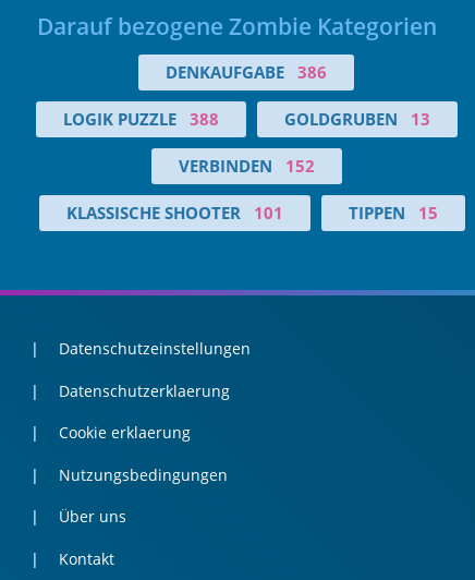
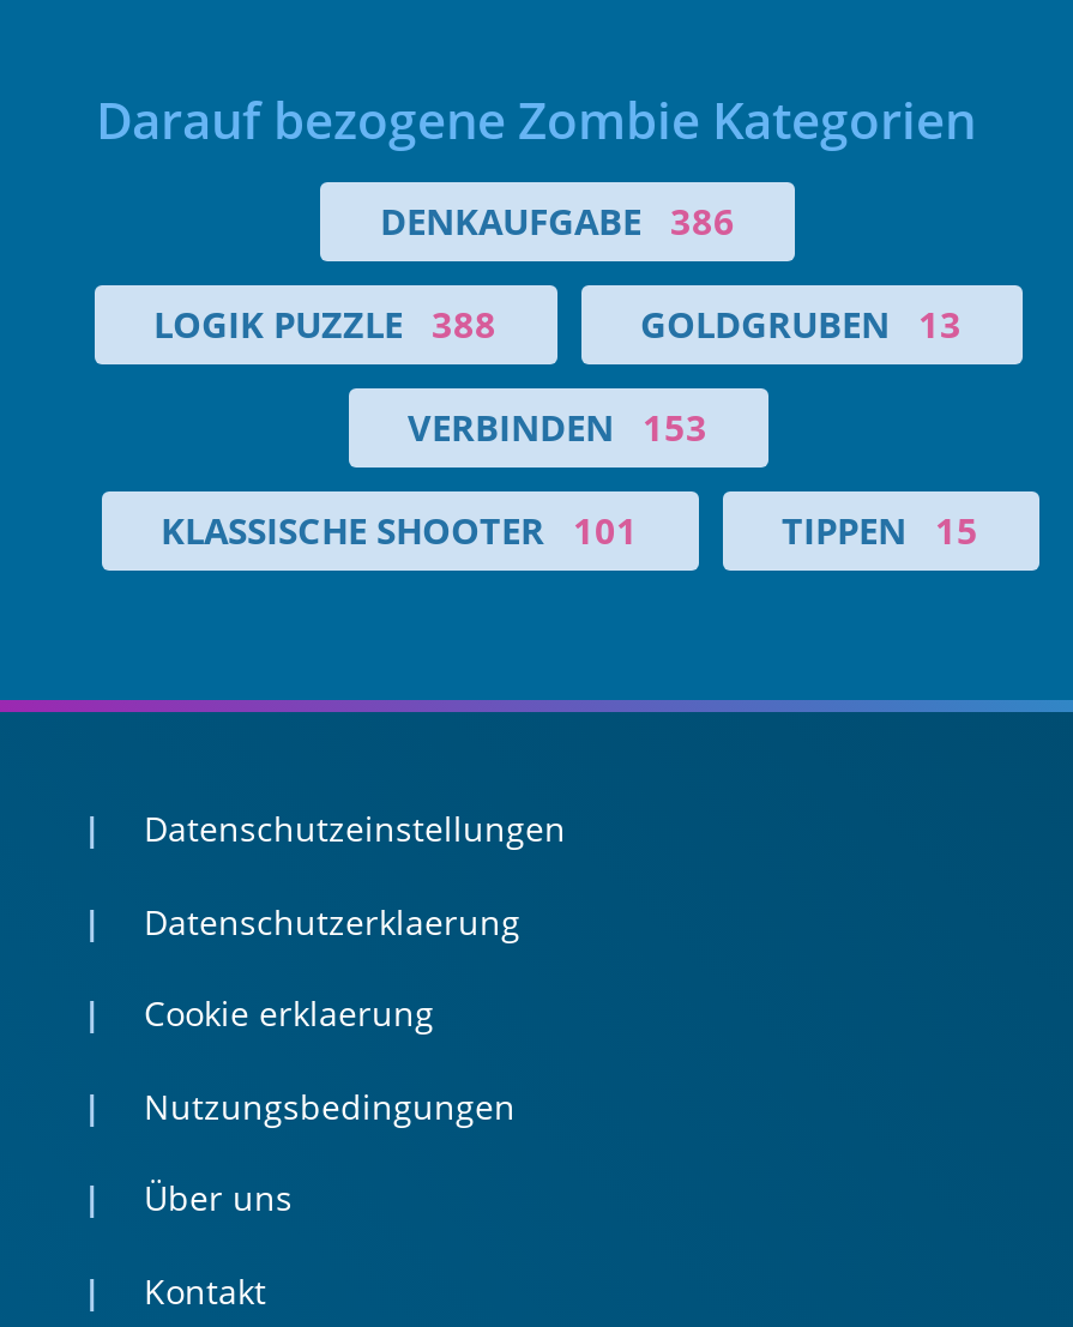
- VERBINDEN 152
+ VERBINDEN 153
